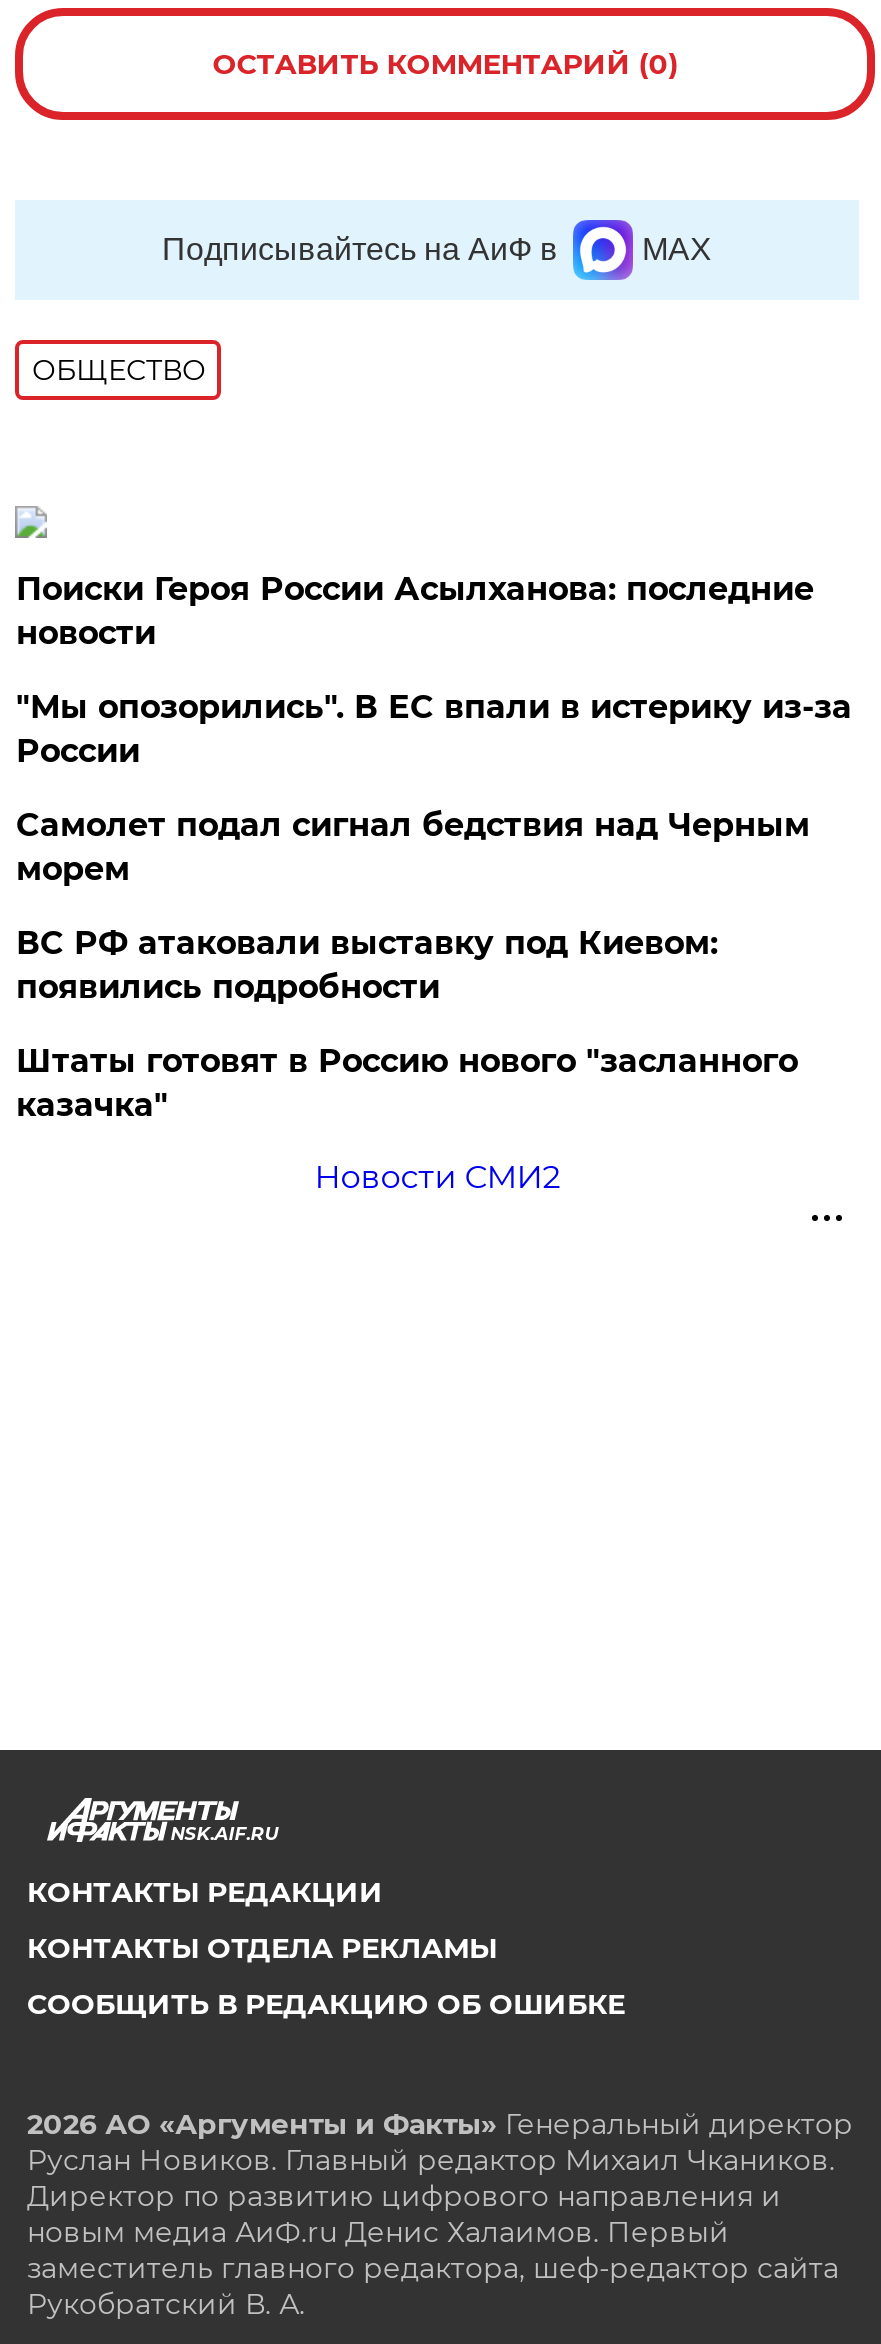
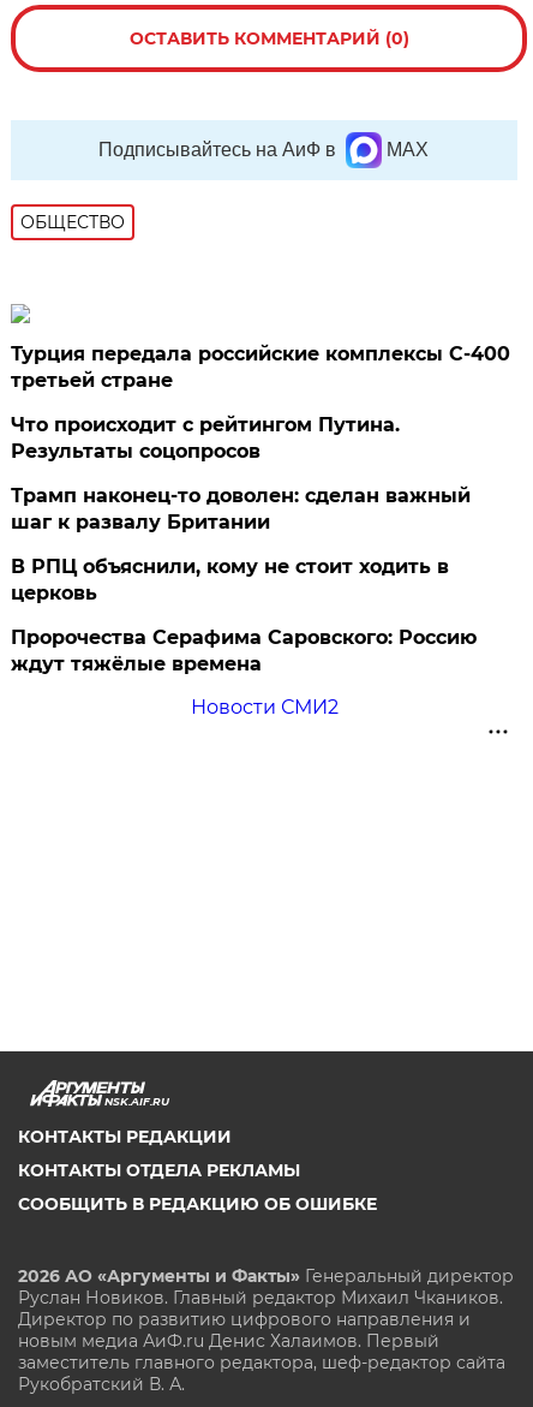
- Поиски Героя России Асылханова: последние
- новости
+ Турция передала российские комплексы С-400
+ третьей стране

- "Мы опозорились". В ЕС впали в истерику из-за
- России
+ Что происходит с рейтингом Путина.
+ Результаты соцопросов

- Самолет подал сигнал бедствия над Черным
- морем
+ Трамп наконец-то доволен: сделан важный
+ шаг к развалу Британии

- ВС РФ атаковали выставку под Киевом:
- появились подробности
+ В РПЦ объяснили, кому не стоит ходить в
+ церковь

- Штаты готовят в Россию нового "засланного
- казачка"
+ Пророчества Серафима Саровского: Россию
+ ждут тяжёлые времена
